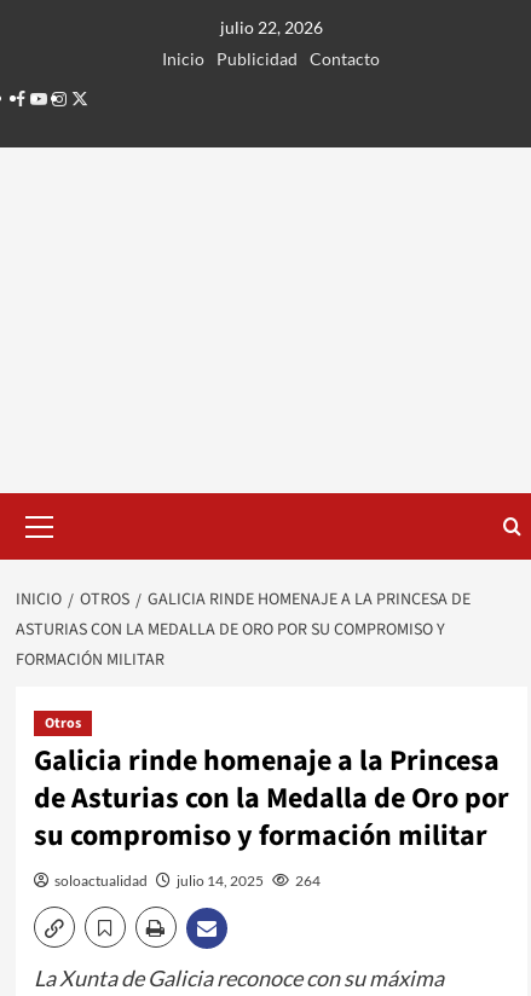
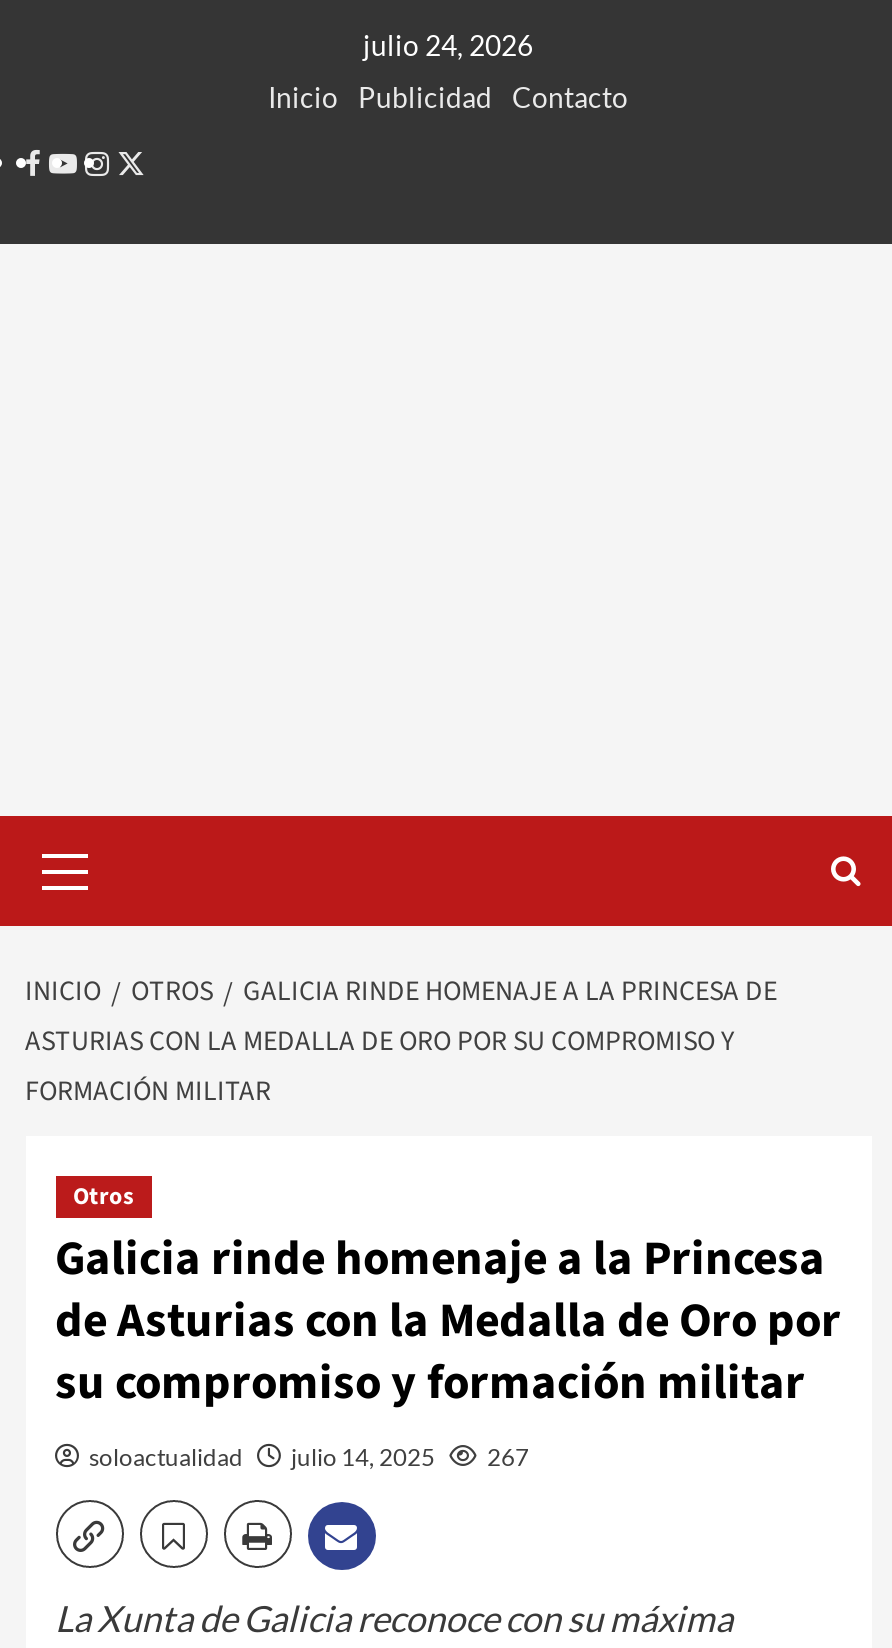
- julio 22, 2026
+ julio 24, 2026

- soloactualidad julio 14, 2025 264
+ soloactualidad julio 14, 2025 267
